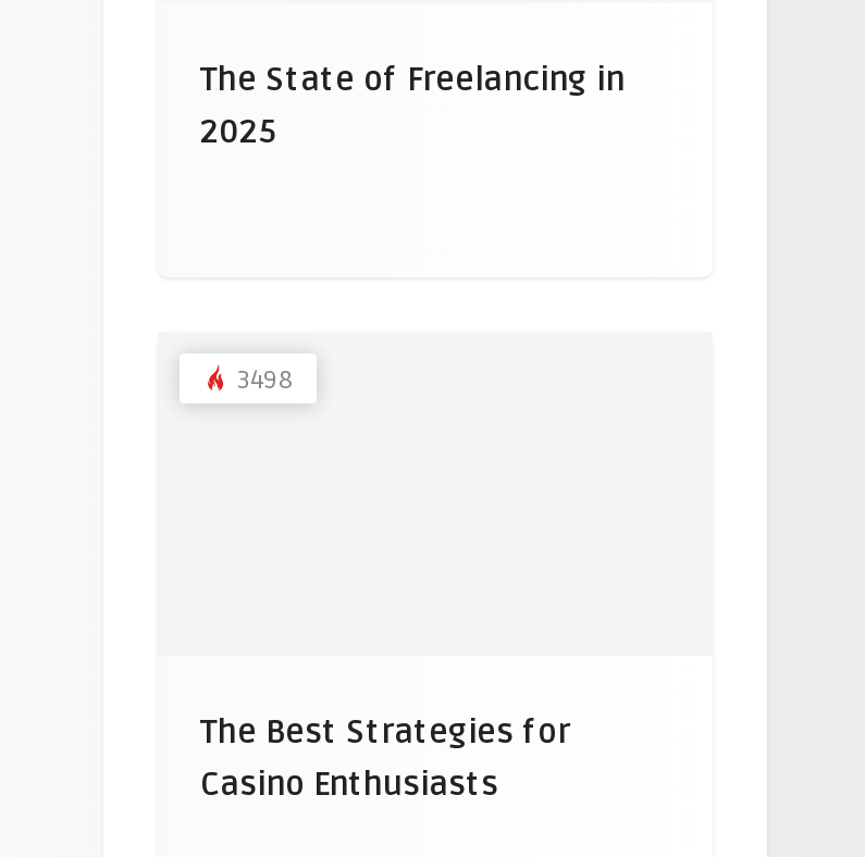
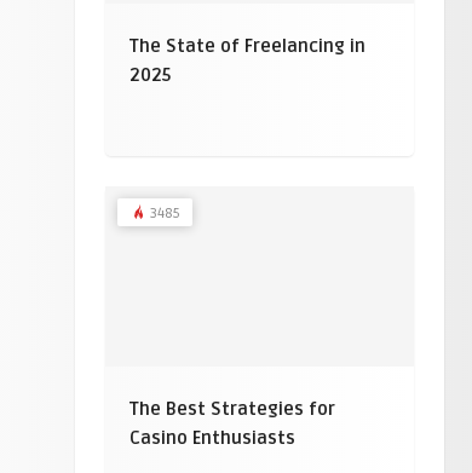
- 3498
+ 3485
